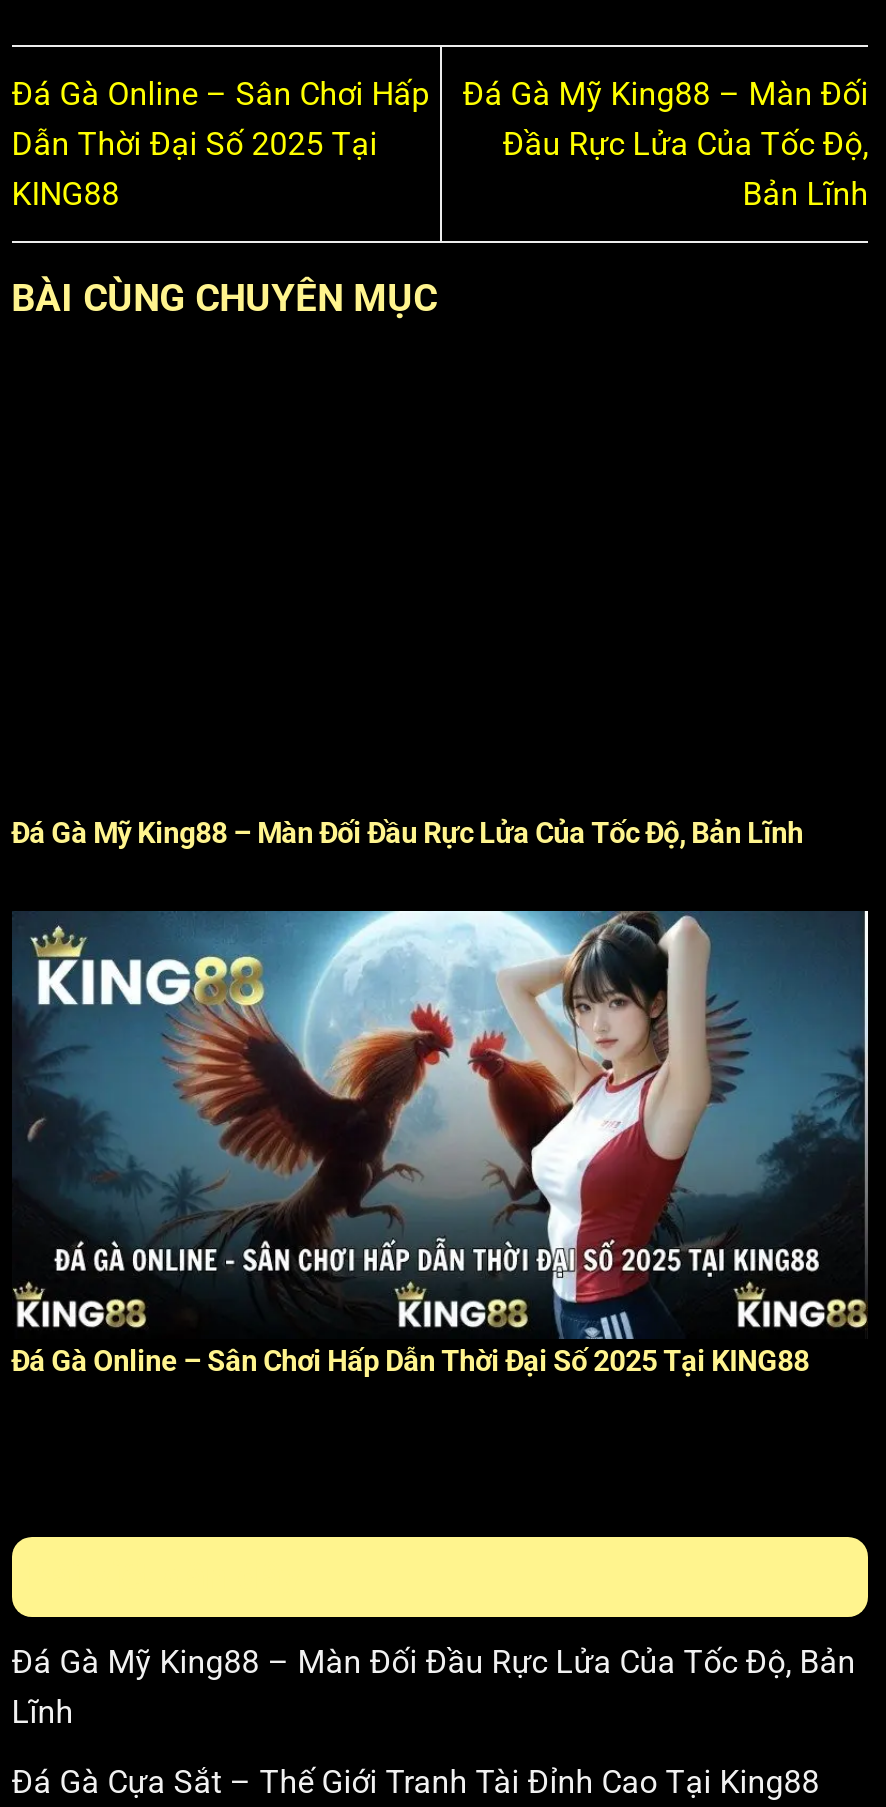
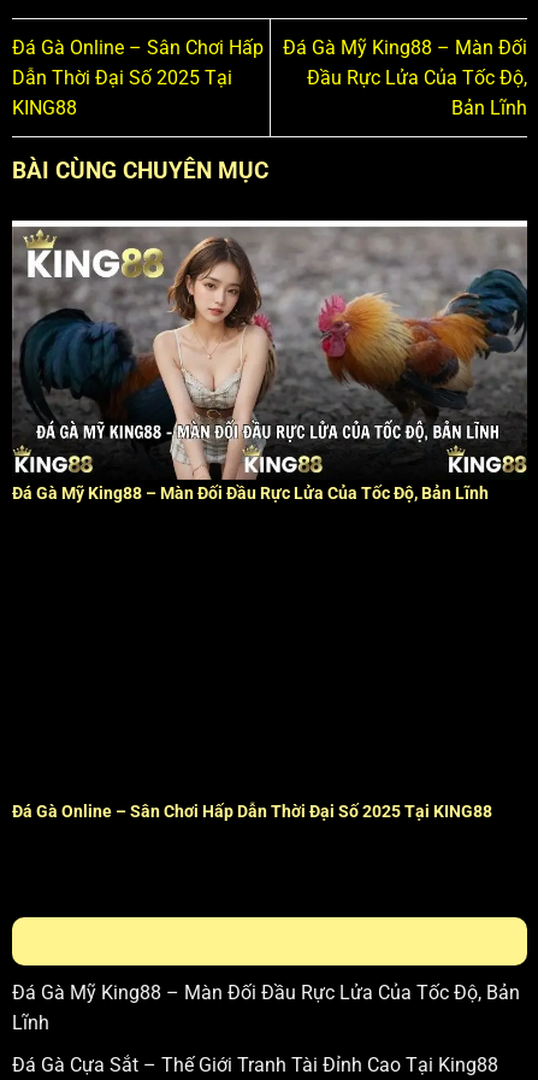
+ [image]

- [image]
